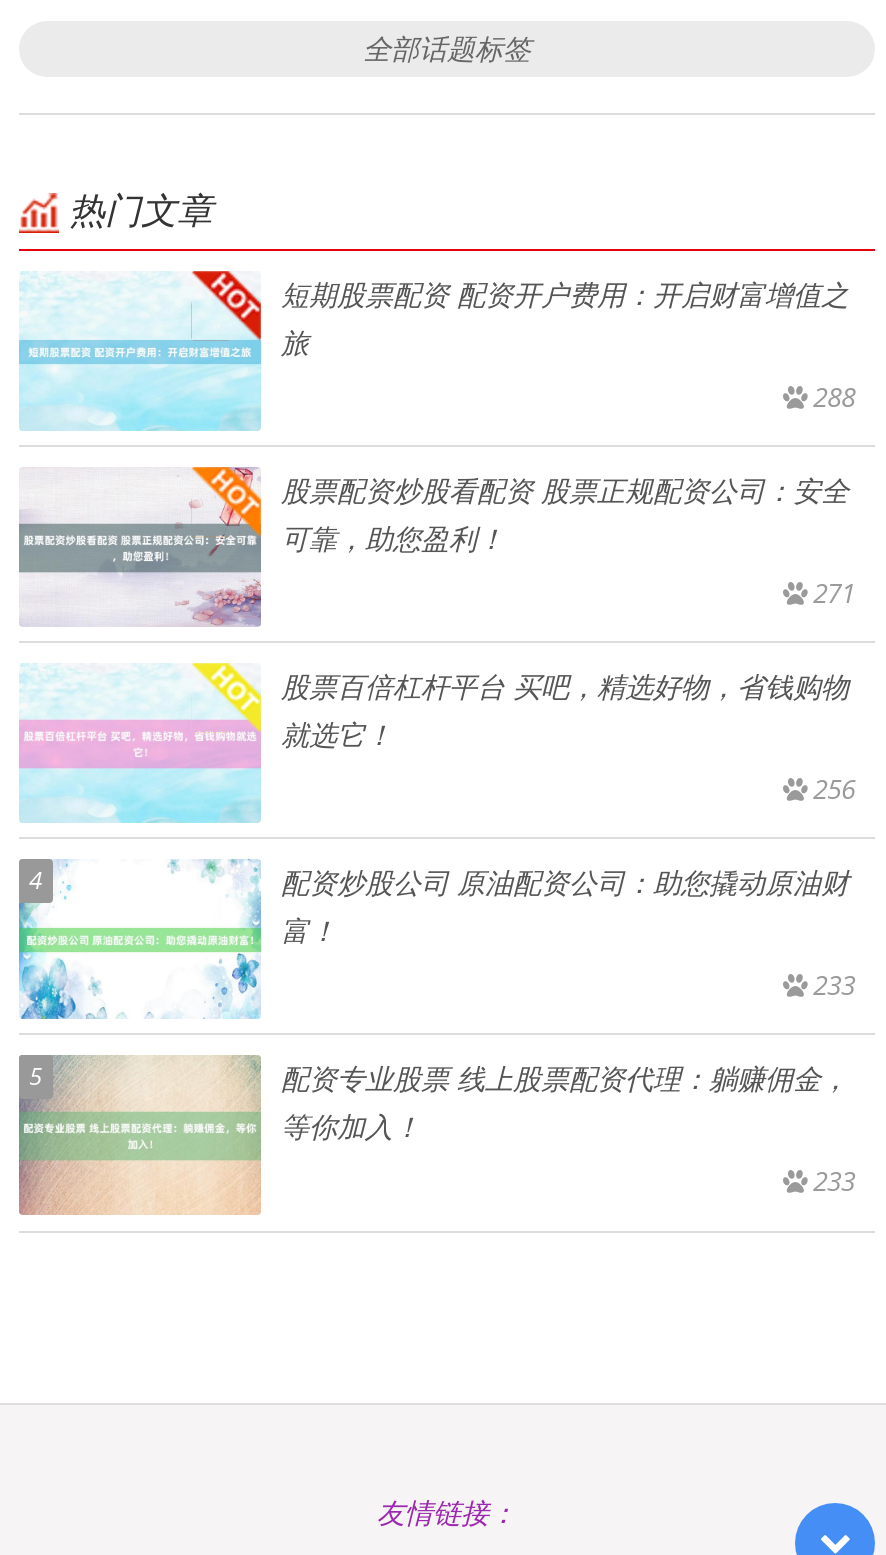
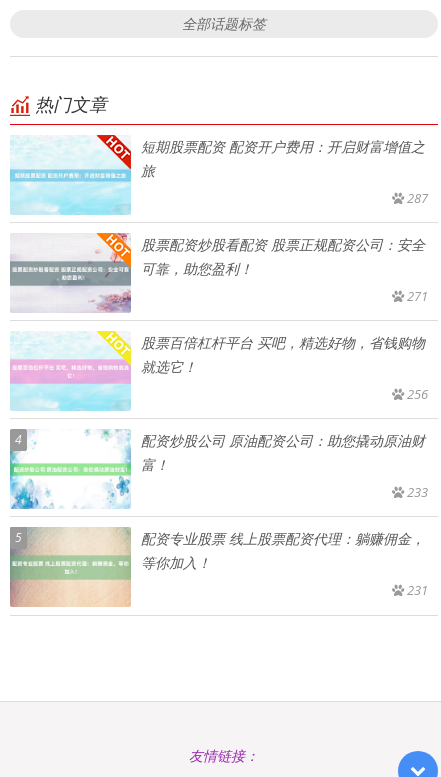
- 288
+ 287

- 233
+ 231
